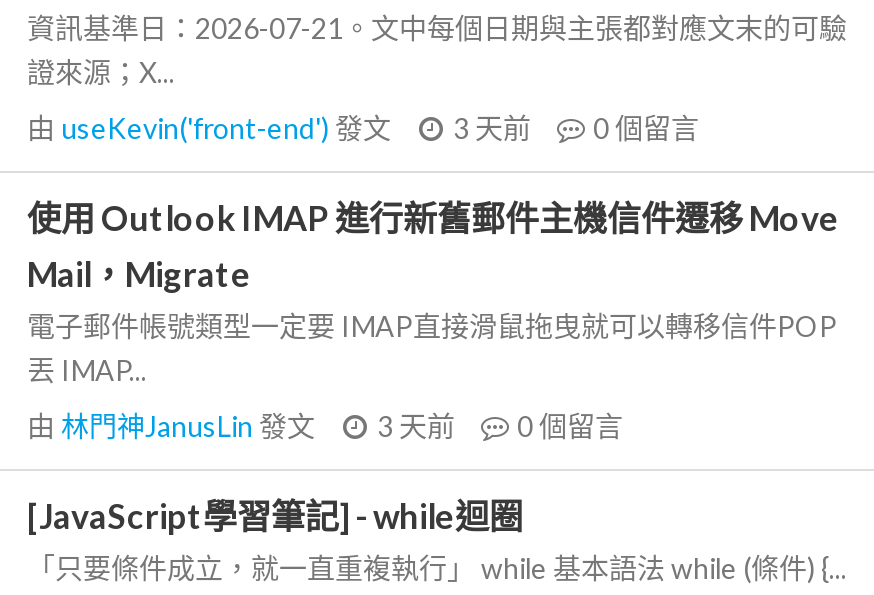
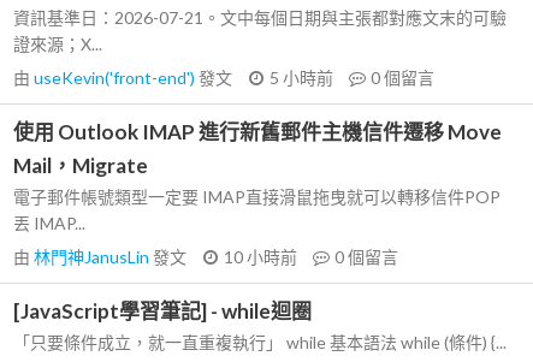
- 由useKevin('front-end')發文 3 天前 0個留言
+ 由useKevin('front-end')發文 5 小時前 0個留言

- 由林門神JanusLin發文 3 天前 0個留言
+ 由林門神JanusLin發文 10 小時前 0個留言
